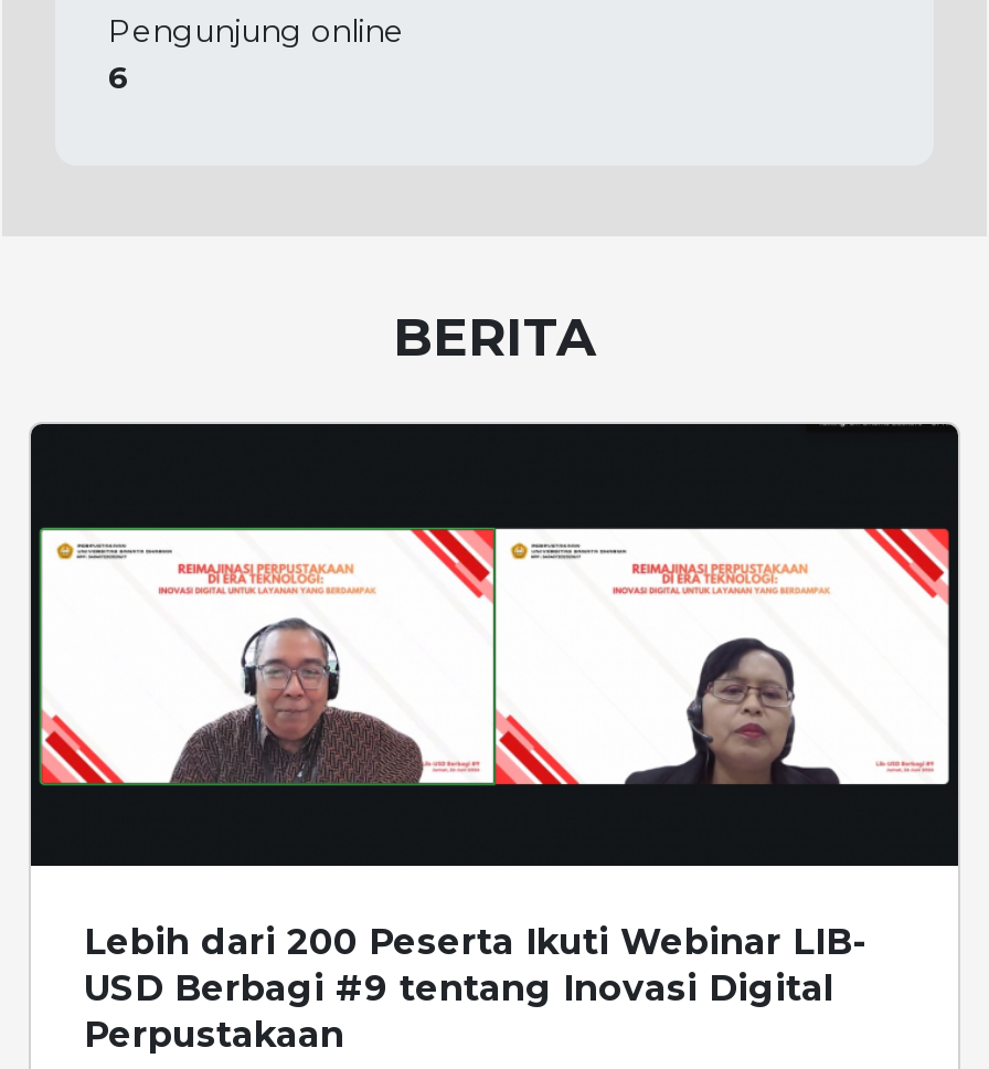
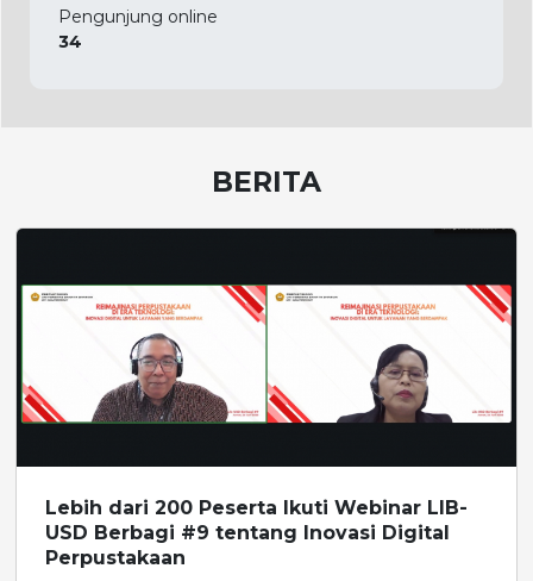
- 6
+ 34
